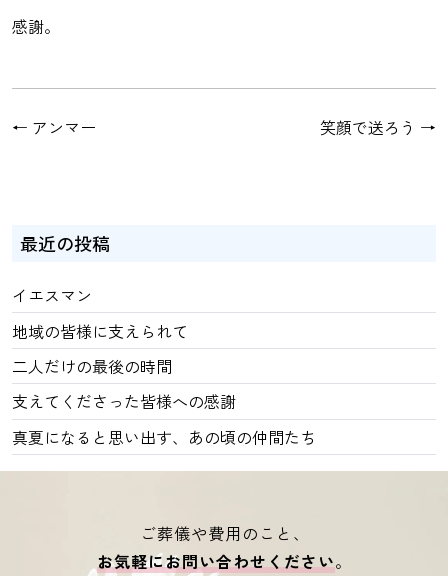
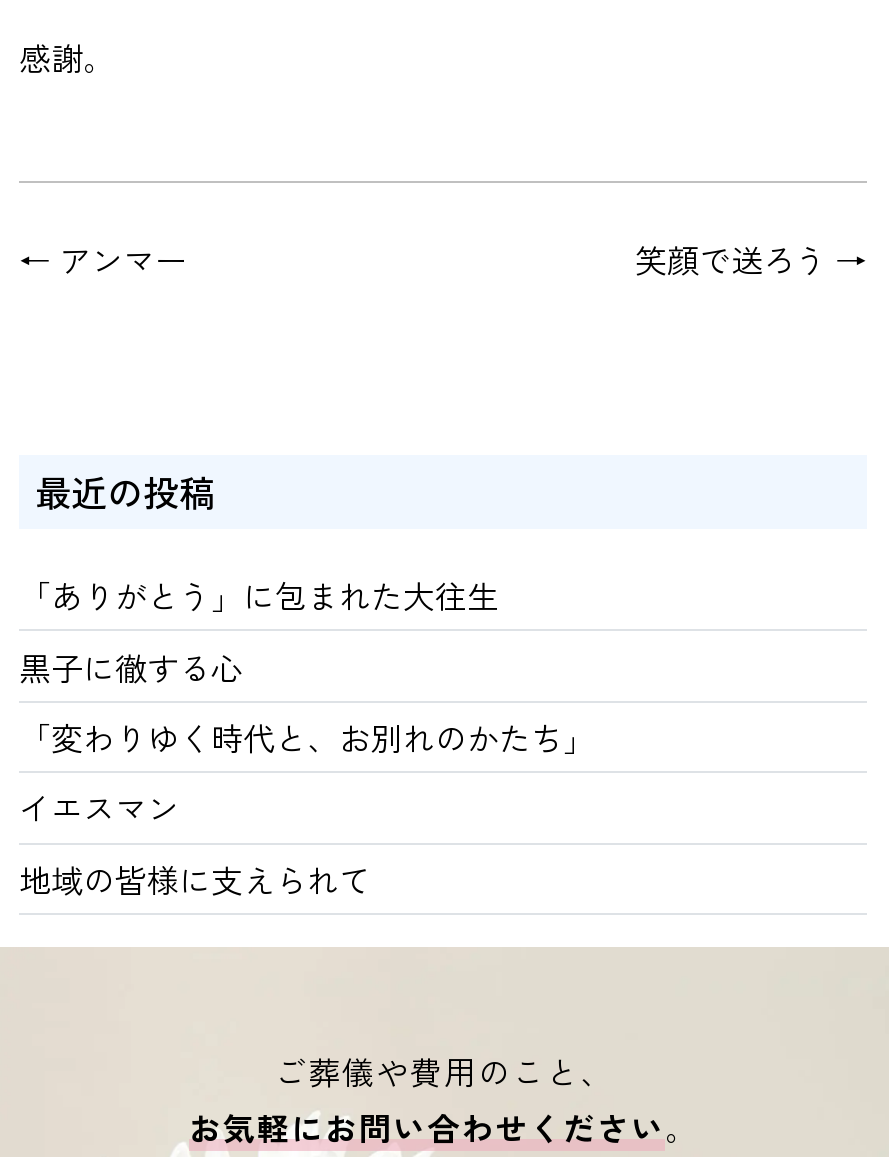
+ 「ありがとう」に包まれた大往生
+ 黒子に徹する心
+ 「変わりゆく時代と、お別れのかたち」

moved down: イエスマン | 地域の皆様に支えられて

- 二人だけの最後の時間
- 支えてくださった皆様への感謝
- 真夏になると思い出す、あの頃の仲間たち
